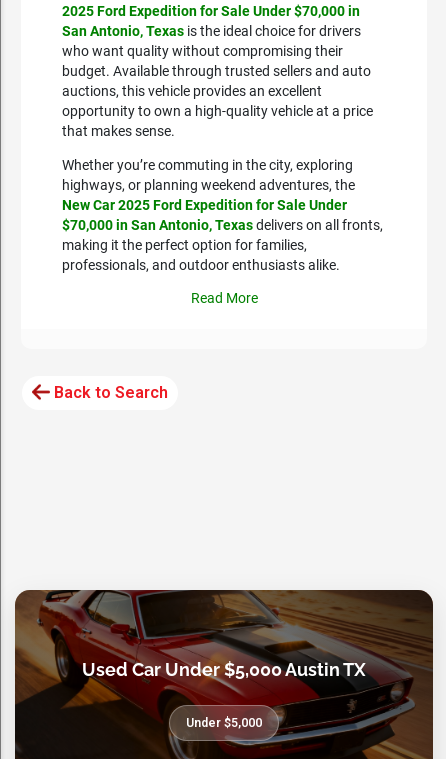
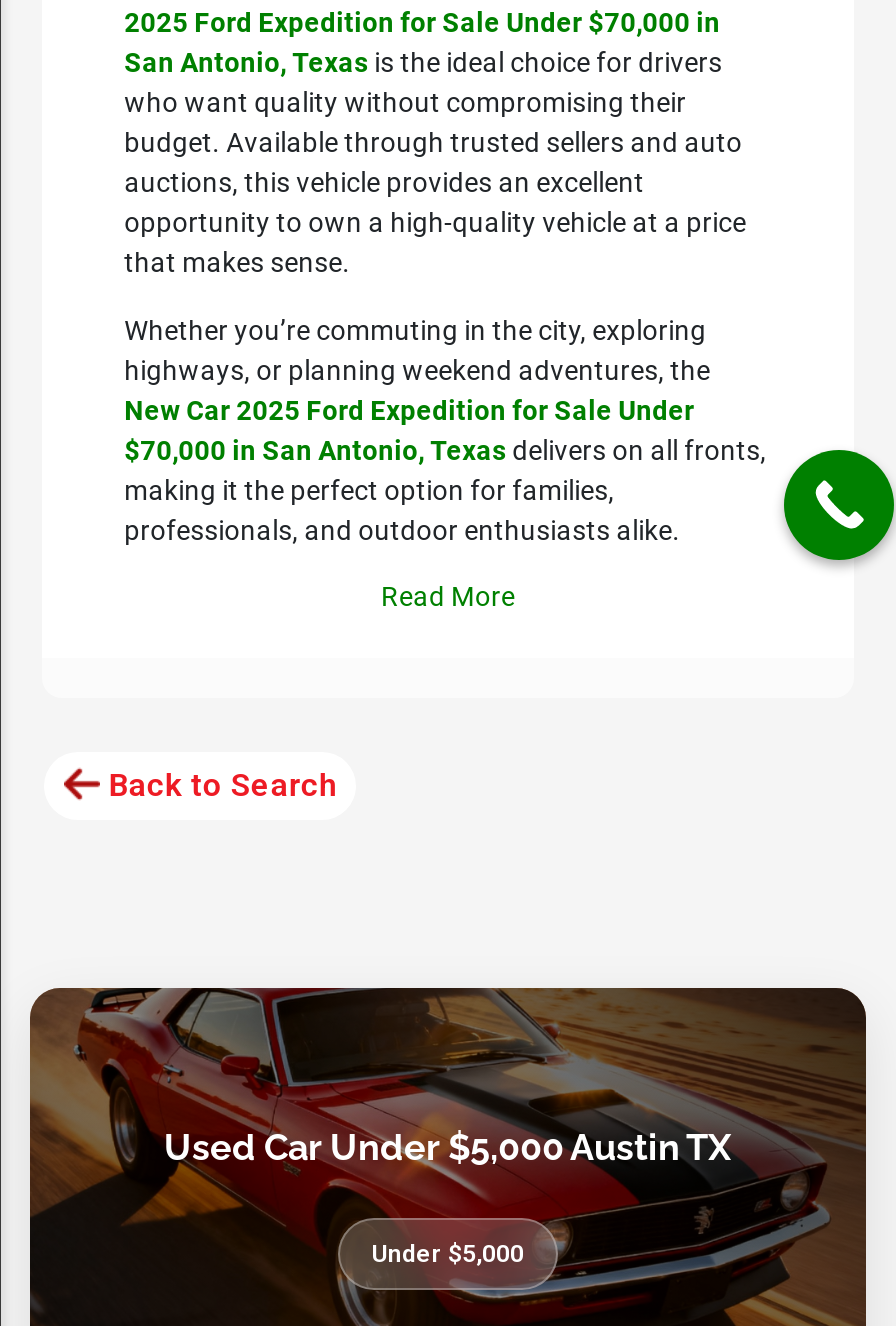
+ [image]
